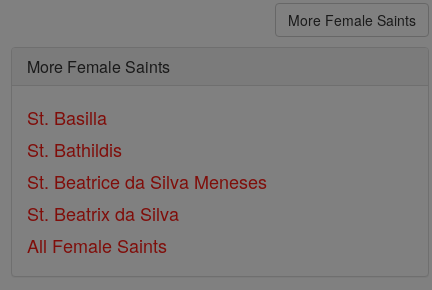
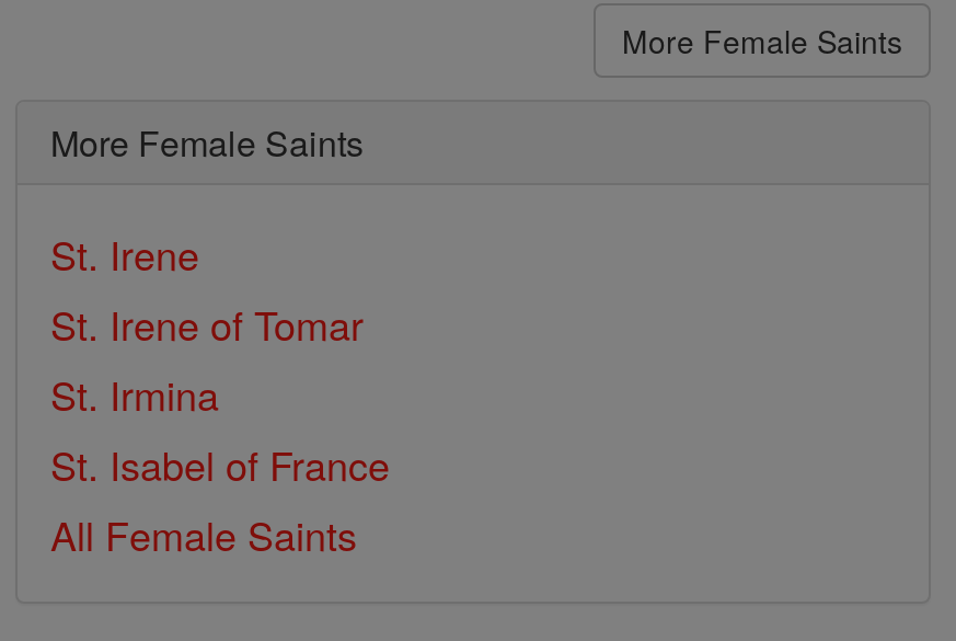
- St. Basilla
- St. Bathildis
- St. Beatrice da Silva Meneses
- St. Beatrix da Silva
+ St. Irene
+ St. Irene of Tomar
+ St. Irmina
+ St. Isabel of France
